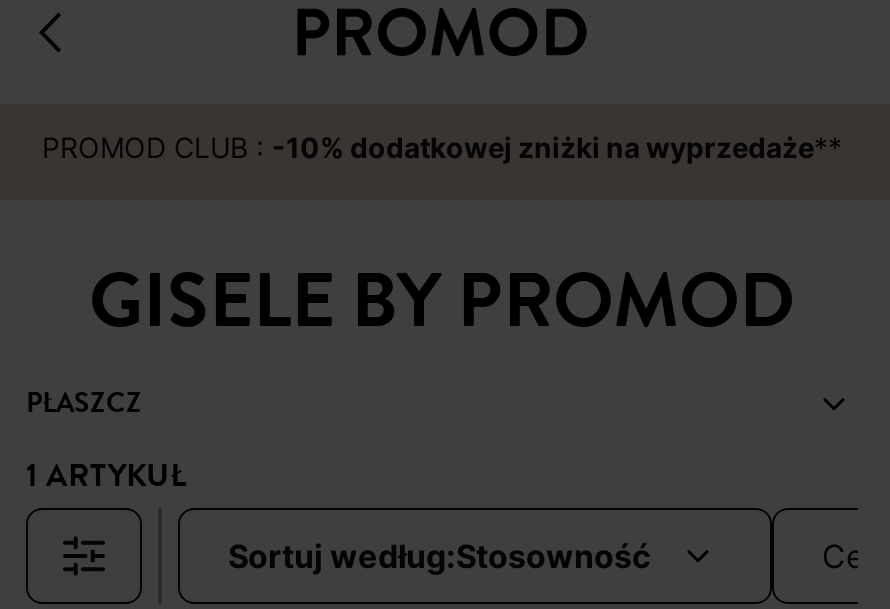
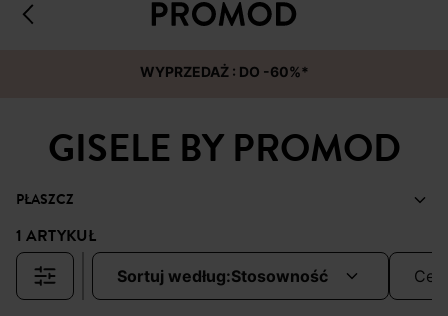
- PROMOD CLUB : -10% dodatkowej zniżki na wyprzedaże**
+ WYPRZEDAŻ : DO -60%*
